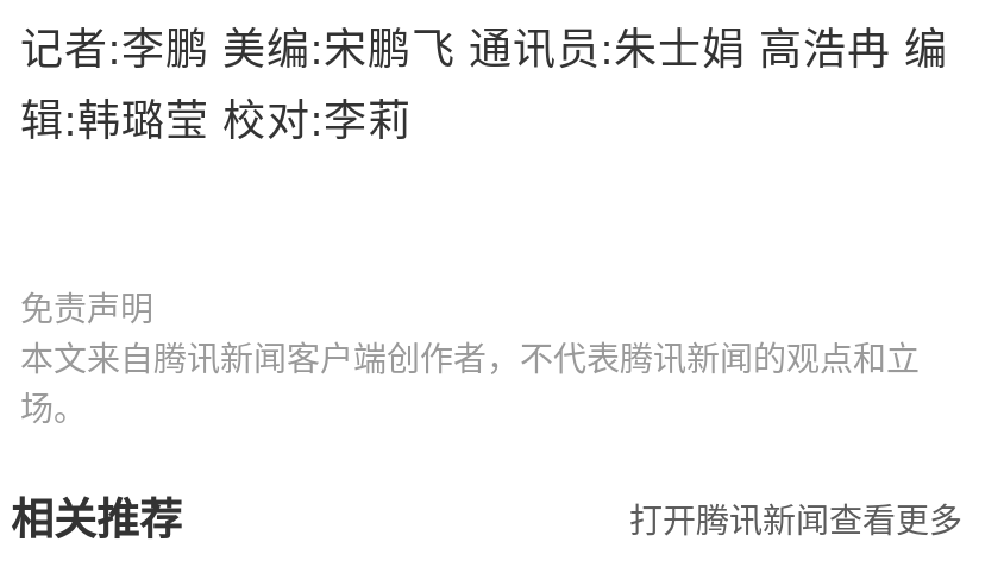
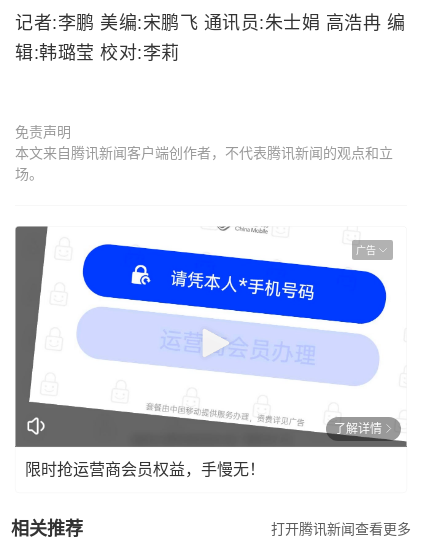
+ [image]
+ 广告

+ 了解详情
+ 限时抢运营商会员权益，手慢无！
